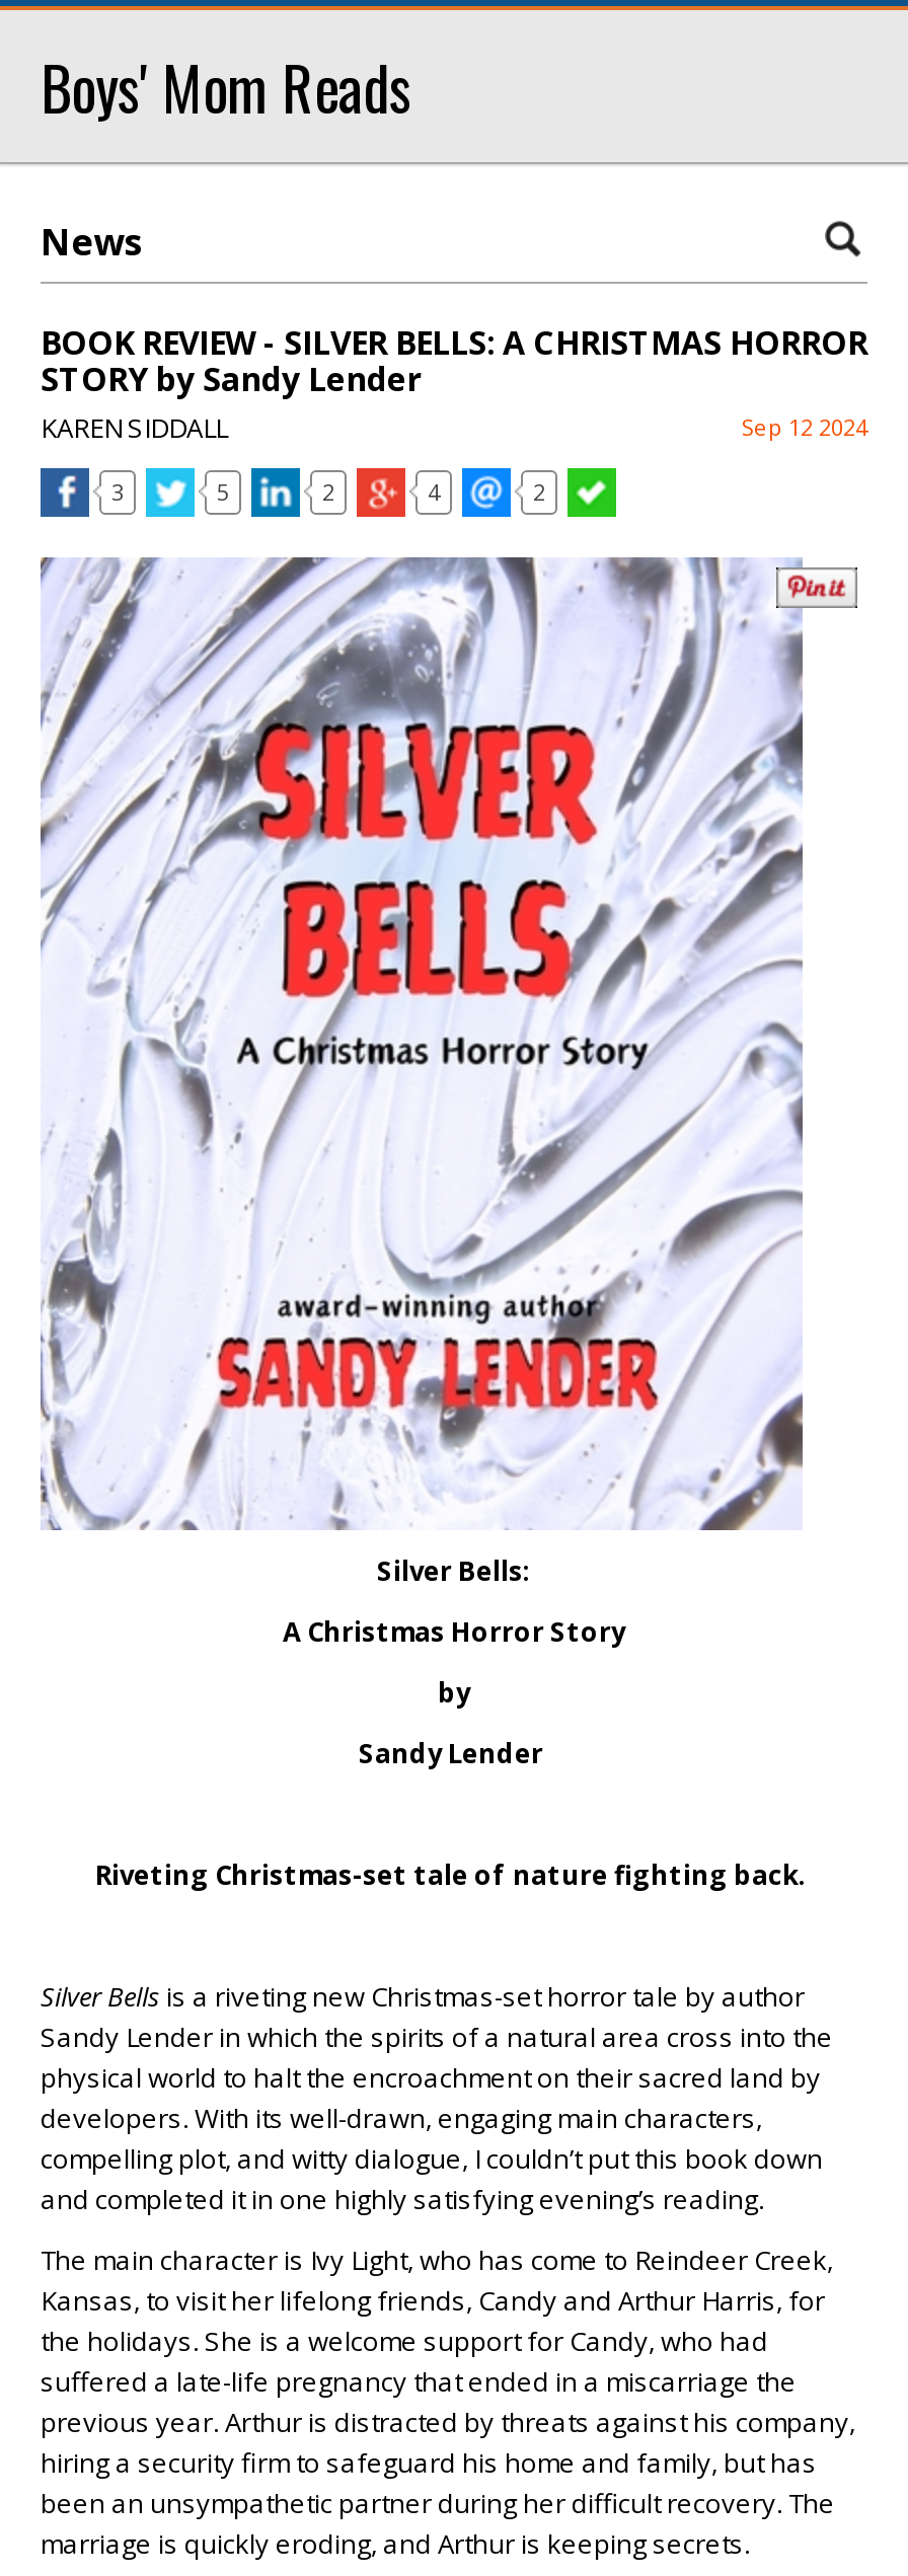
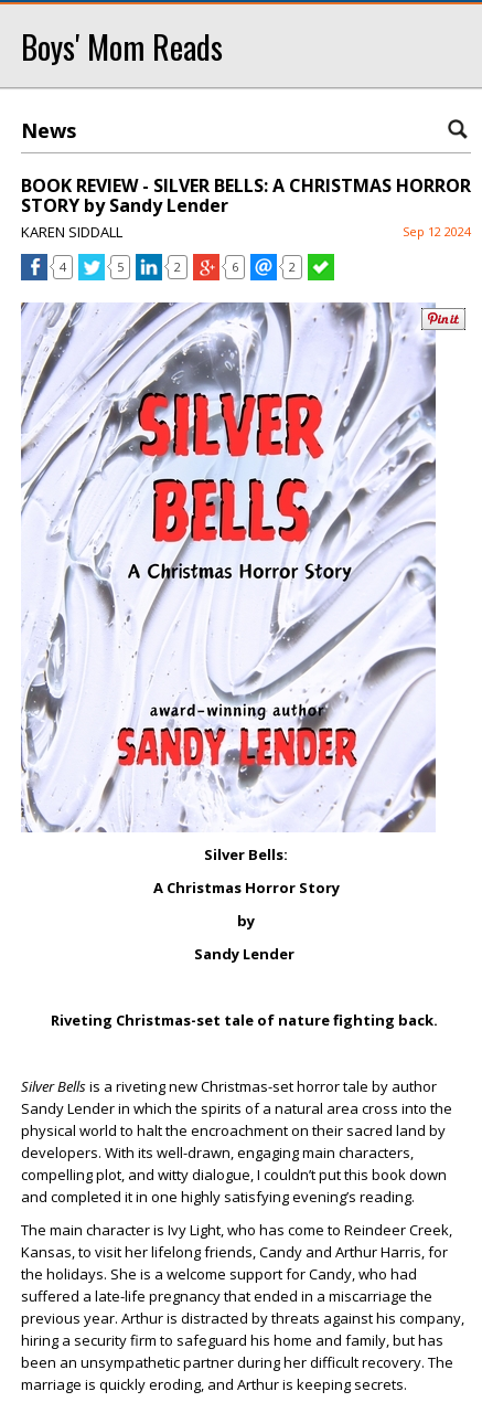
- 3
+ 4

- 4
+ 6
